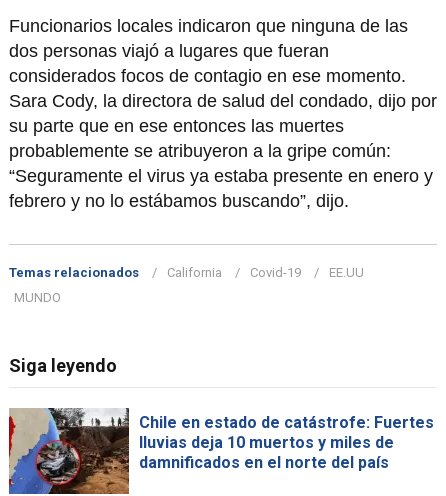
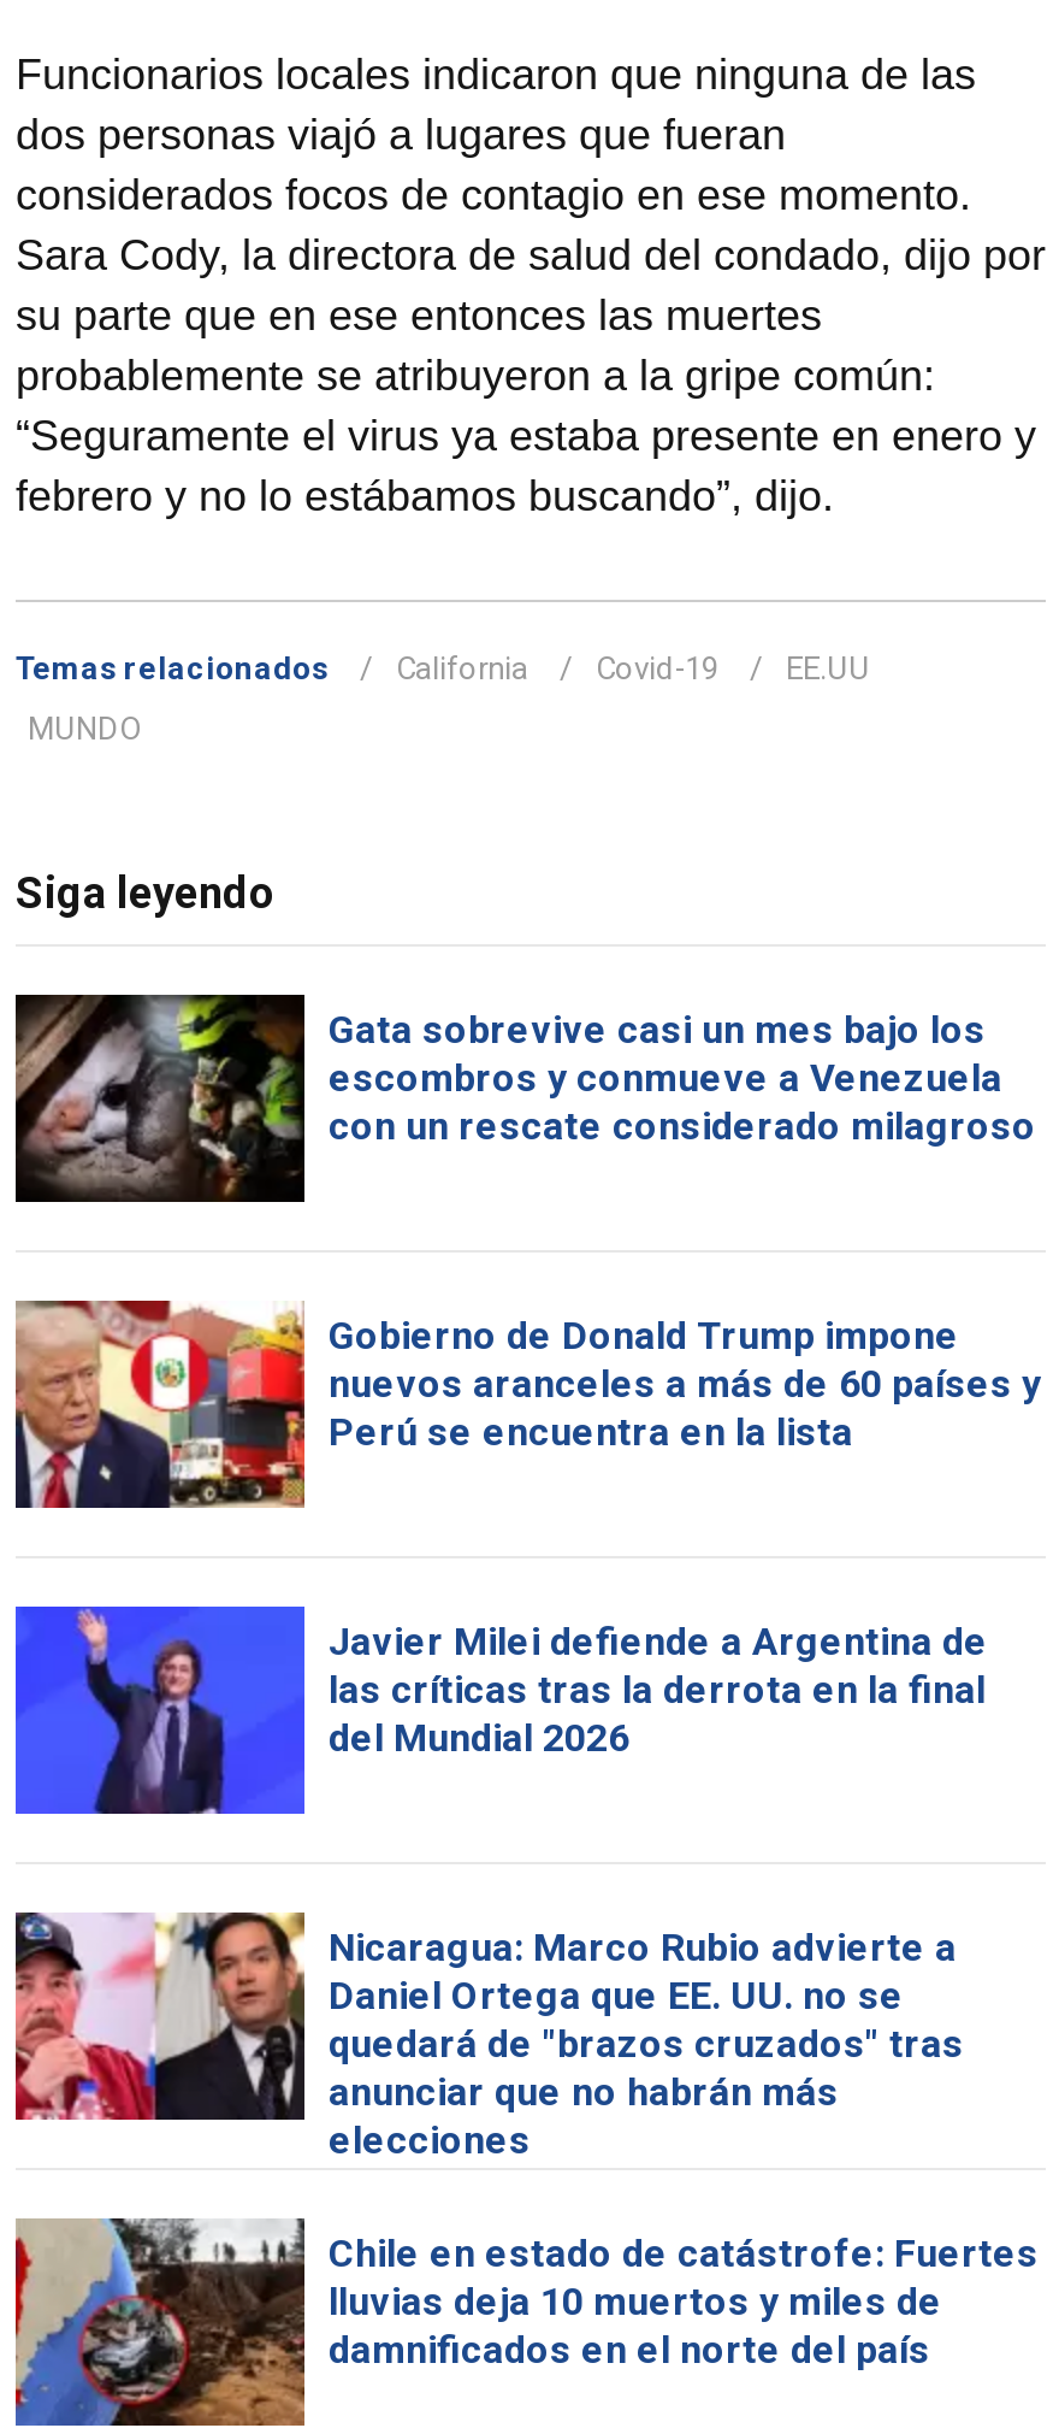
+ [image]
+ Gata sobrevive casi un mes bajo los
+ escombros y conmueve a Venezuela
+ con un rescate considerado milagroso

+ [image]
+ Gobierno de Donald Trump impone
+ nuevos aranceles a más de 60 países y
+ Perú se encuentra en la lista

+ [image]
+ Javier Milei defiende a Argentina de
+ las críticas tras la derrota en la final
+ del Mundial 2026

+ [image]
+ Nicaragua: Marco Rubio advierte a
+ Daniel Ortega que EE. UU. no se
+ quedará de "brazos cruzados" tras
+ anunciar que no habrán más
+ elecciones
